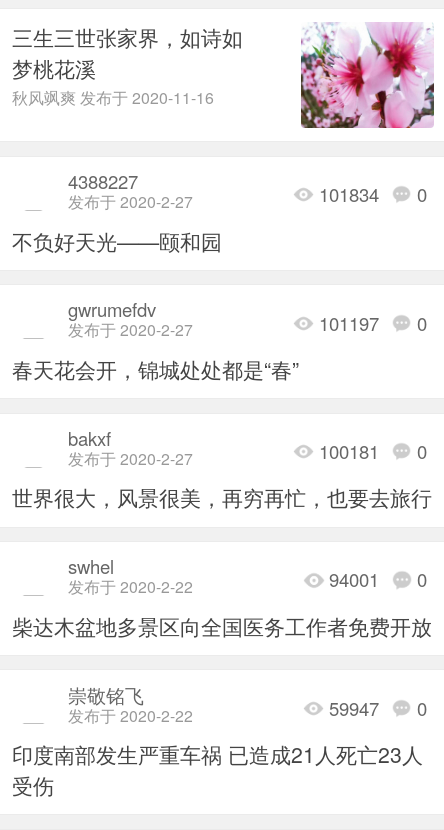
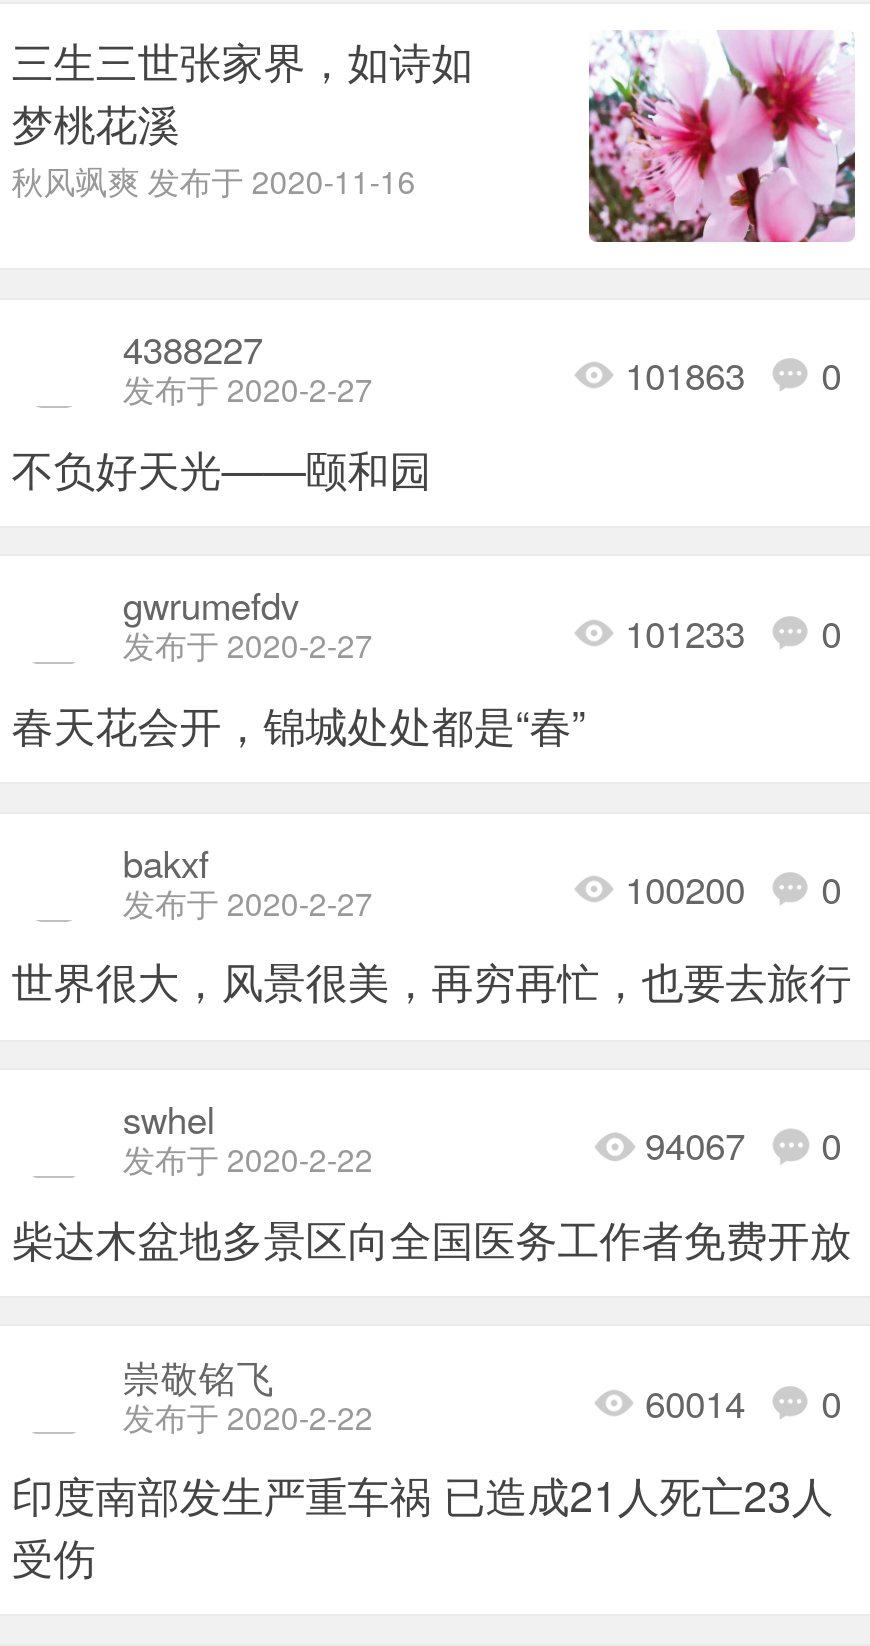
- 101834 0
+ 101863 0

- 101197 0
+ 101233 0

- 100181 0
+ 100200 0

- 94001 0
+ 94067 0

- 59947 0
+ 60014 0
